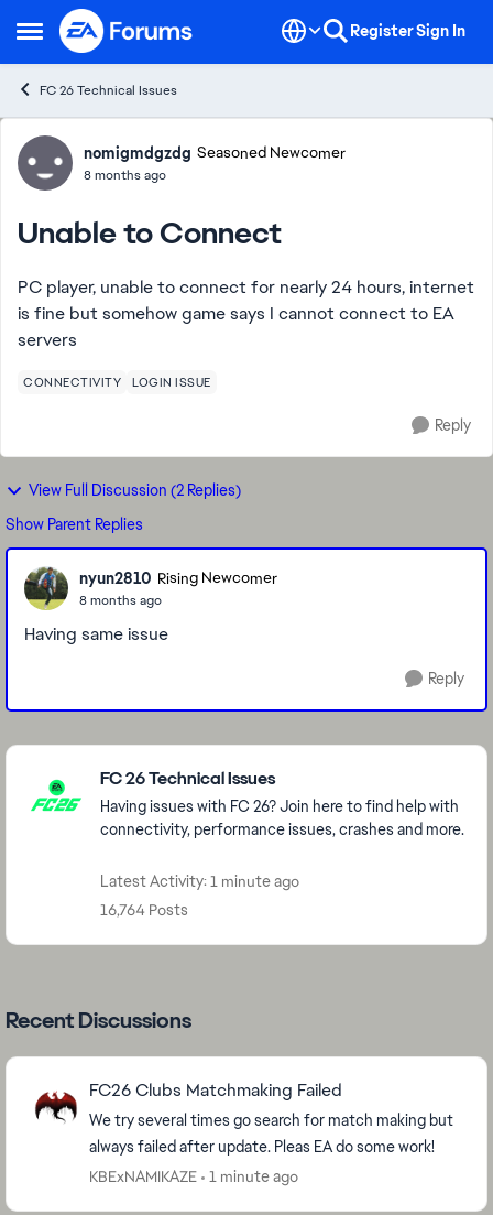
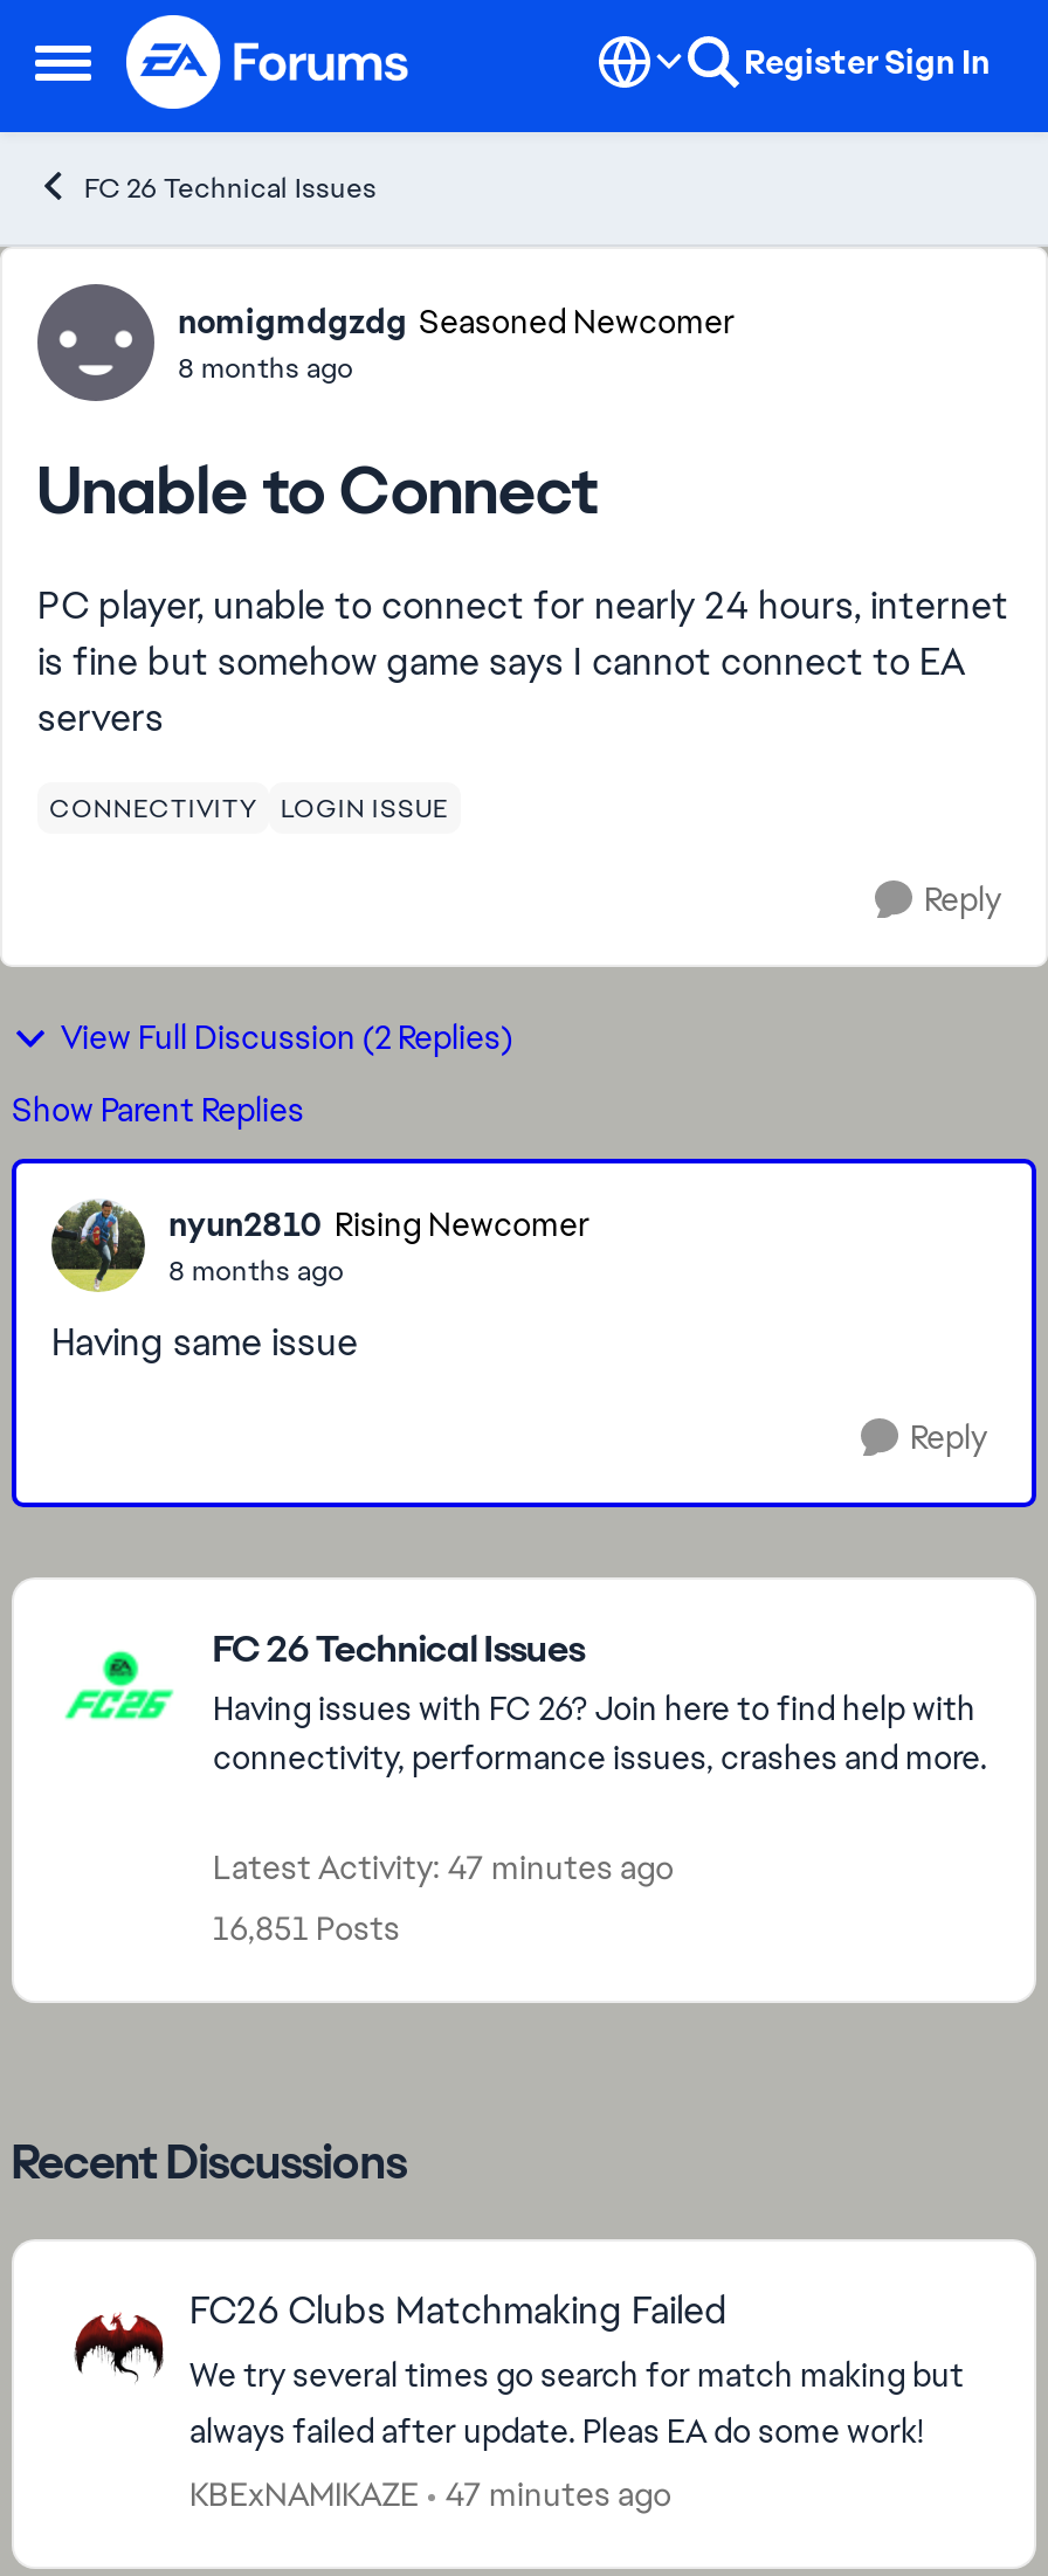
- Latest Activity: 1 minute ago
+ Latest Activity: 47 minutes ago

- 16,764 Posts
+ 16,851 Posts

- KBExNAMIKAZE 1 minute ago
+ KBExNAMIKAZE 47 minutes ago
